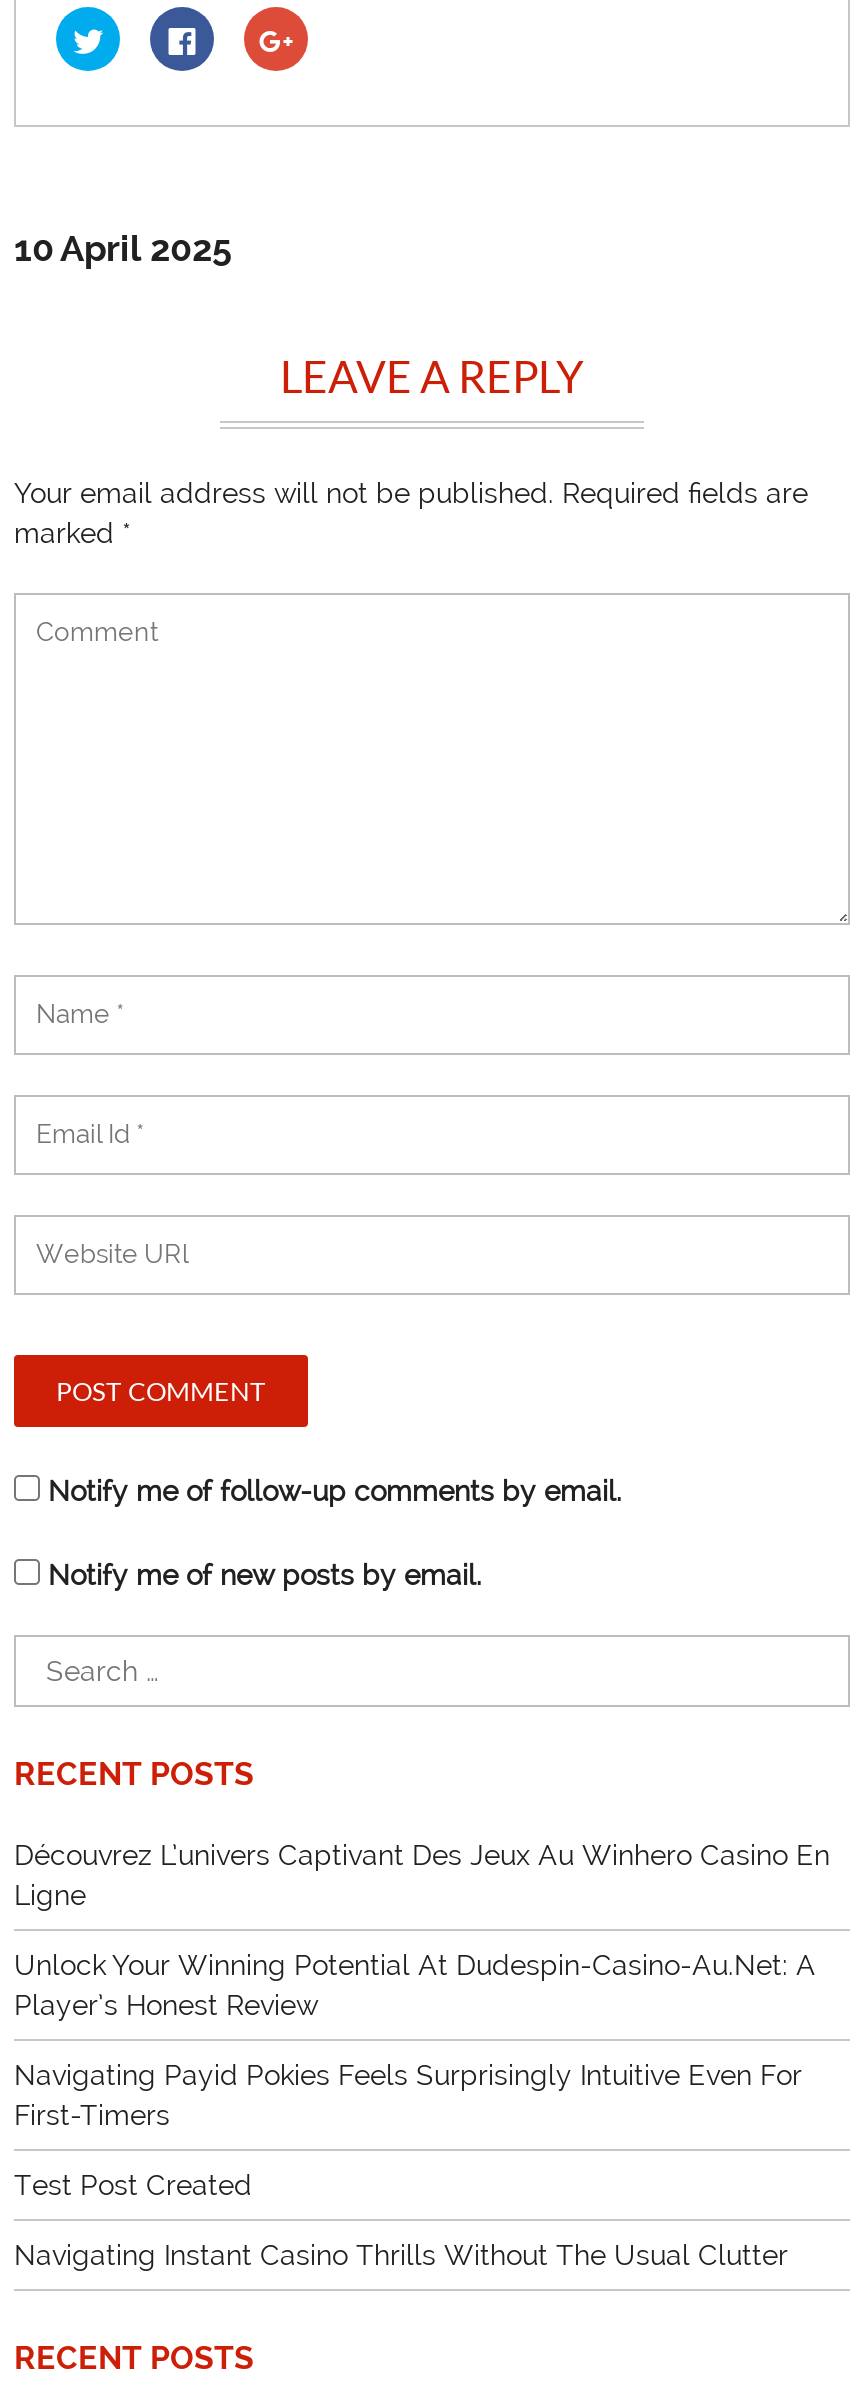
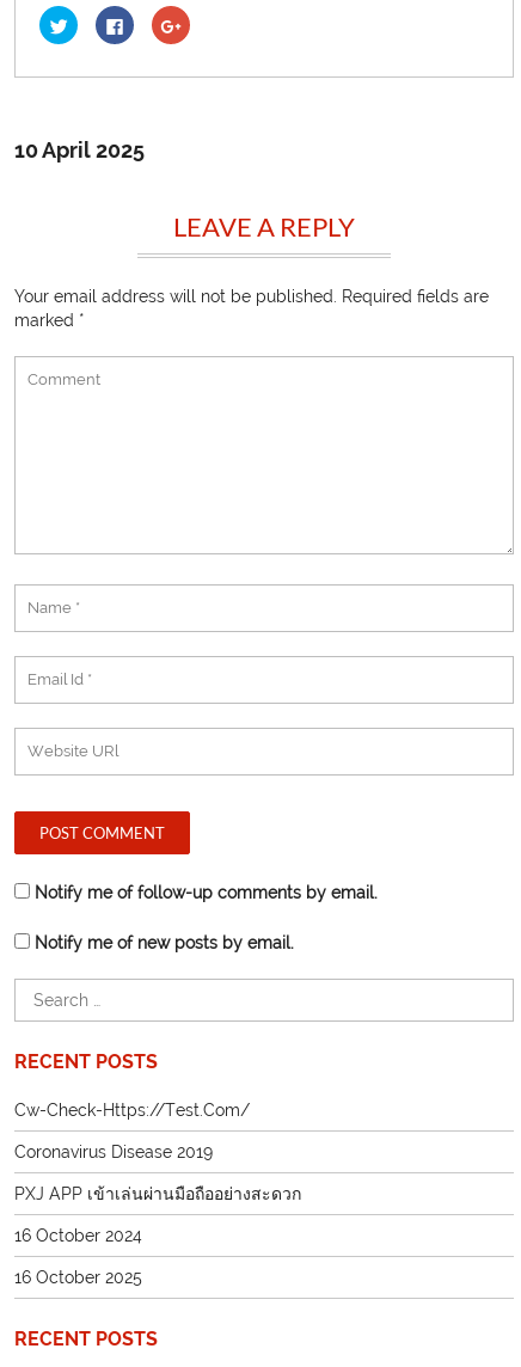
- Découvrez L’univers Captivant Des Jeux Au Winhero Casino En
- Ligne
+ Cw-Check-Https://test.com/

- Unlock Your Winning Potential At Dudespin-Casino-Au.net: A
- Player’s Honest Review
+ Coronavirus Disease 2019

- Navigating Payid Pokies Feels Surprisingly Intuitive Even For
- First-Timers
+ PXJ APP เข้าเล่นผ่านมือถืออย่างสะดวก

- Test Post Created
+ 16 October 2024

- Navigating Instant Casino Thrills Without The Usual Clutter
+ 16 October 2025
